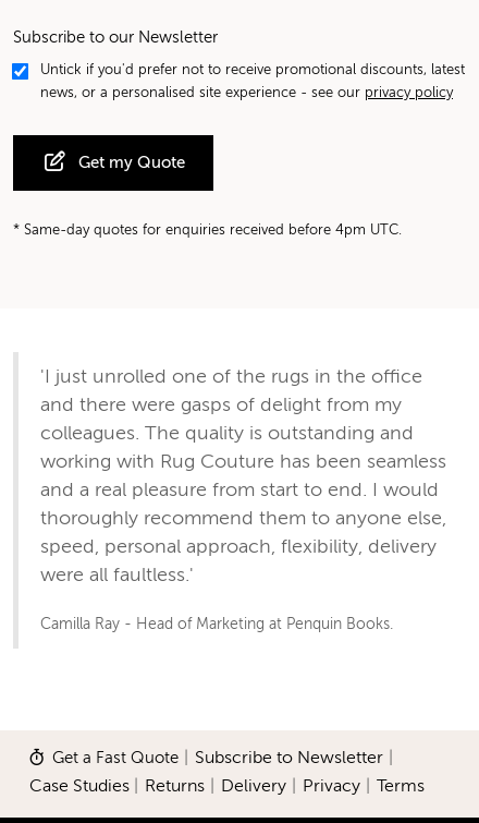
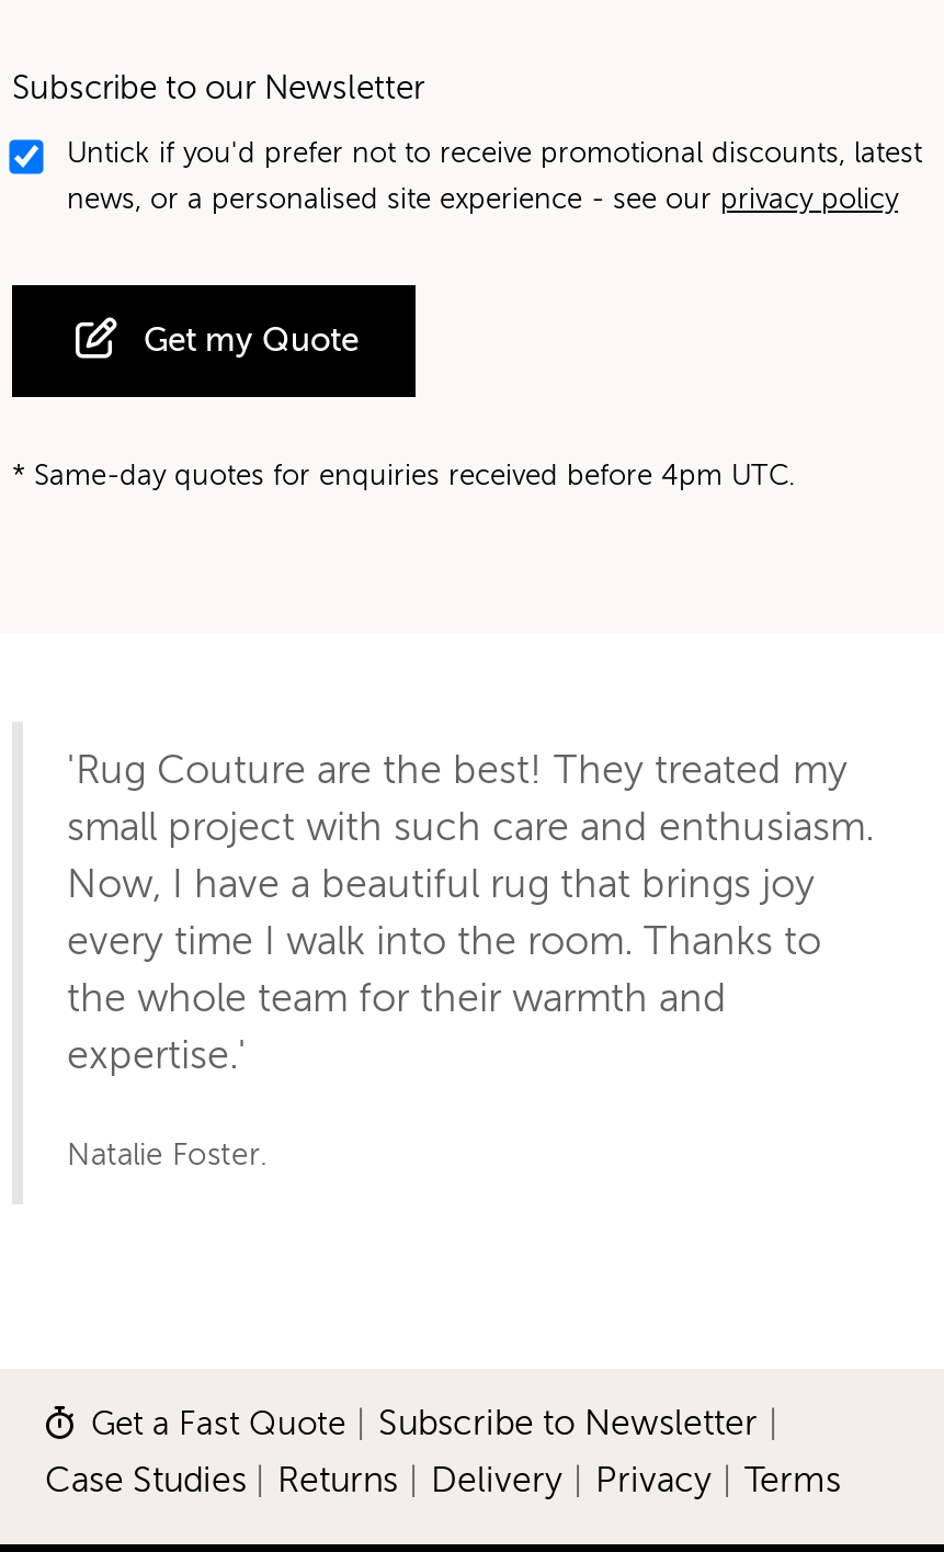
- 'I just unrolled one of the rugs in the office
- and there were gasps of delight from my
- colleagues. The quality is outstanding and
- working with Rug Couture has been seamless
- and a real pleasure from start to end. I would
- thoroughly recommend them to anyone else,
- speed, personal approach, flexibility, delivery
- were all faultless.'
+ 'Rug Couture are the best! They treated my
+ small project with such care and enthusiasm.
+ Now, I have a beautiful rug that brings joy
+ every time I walk into the room. Thanks to
+ the whole team for their warmth and
+ expertise.'

- Camilla Ray - Head of Marketing at Penquin Books.
+ Natalie Foster.
